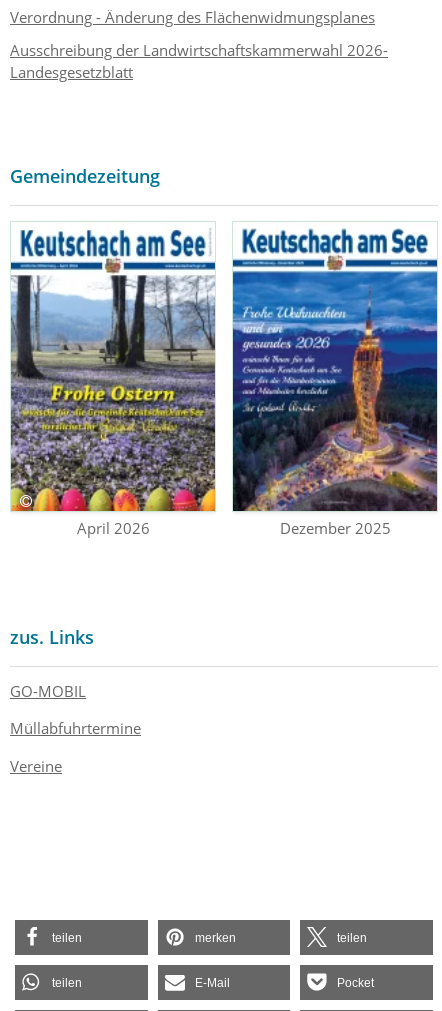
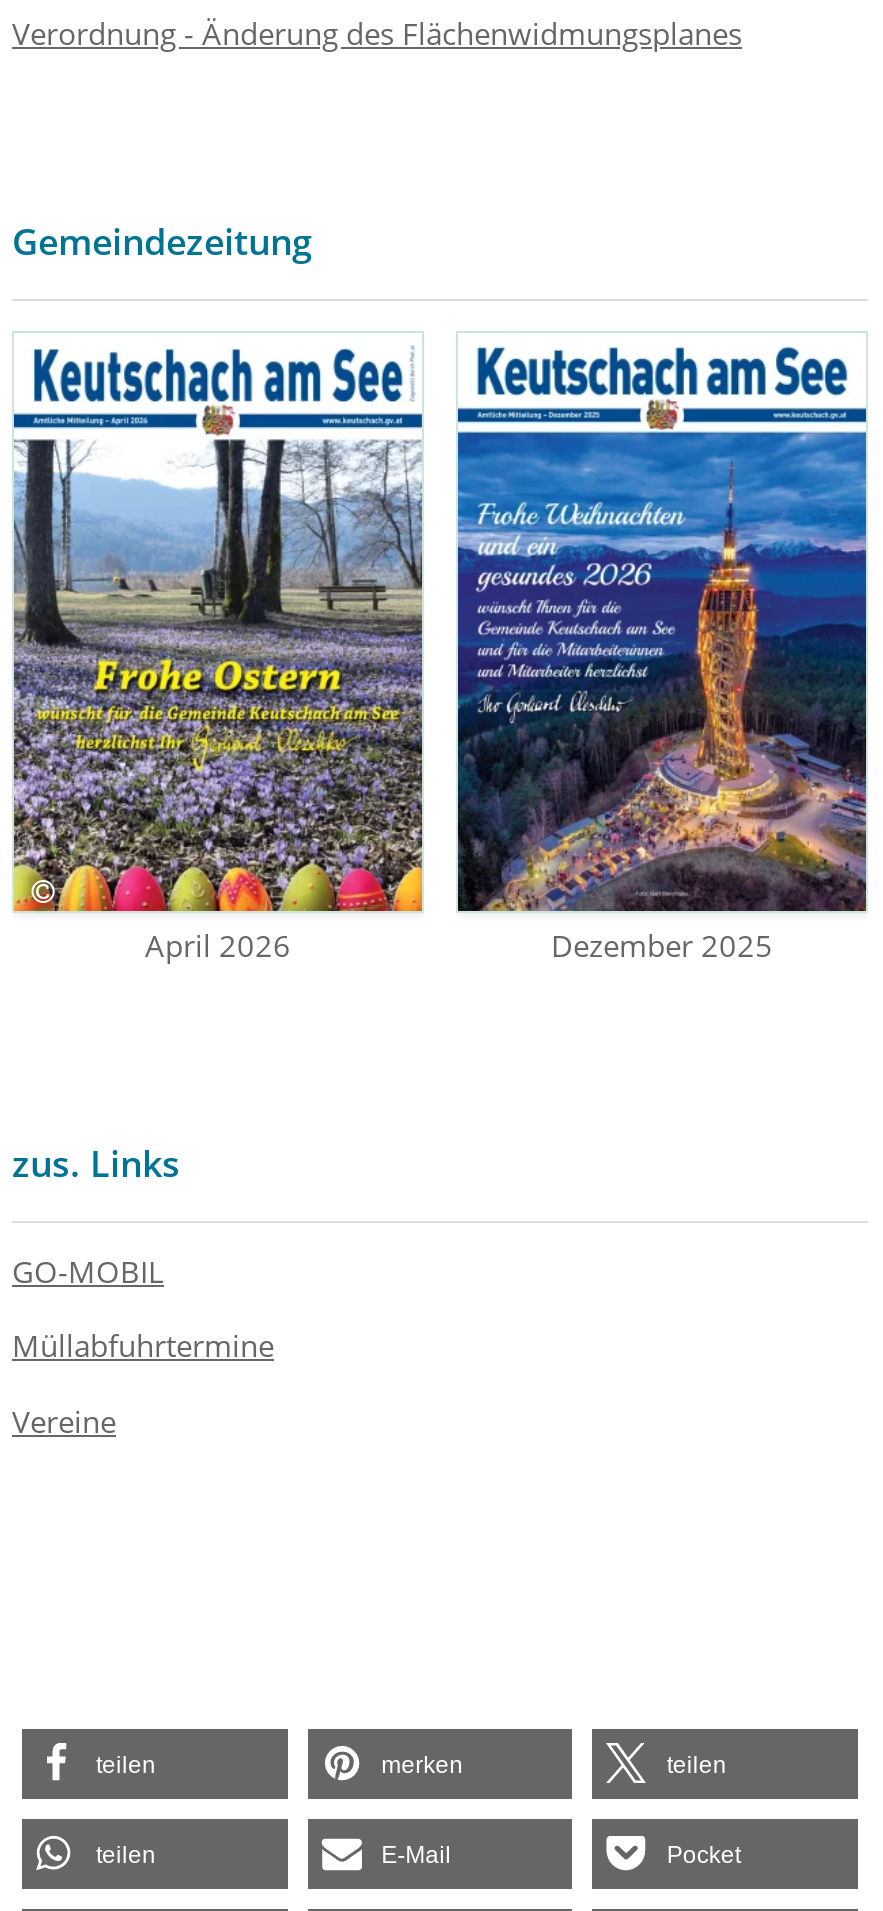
- Ausschreibung der Landwirtschaftskammerwahl 2026-
- Landesgesetzblatt
